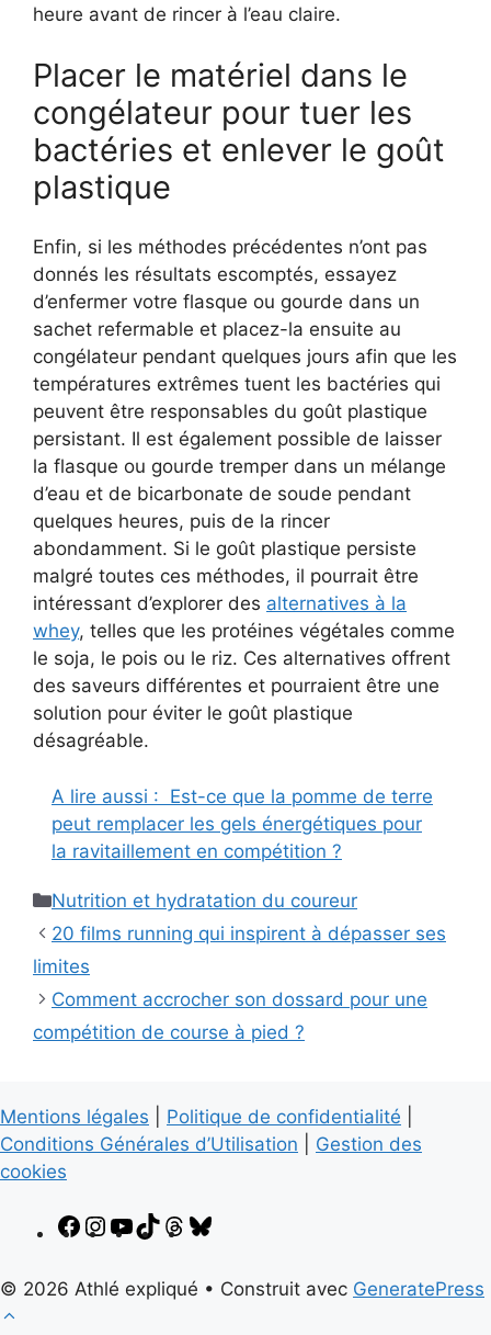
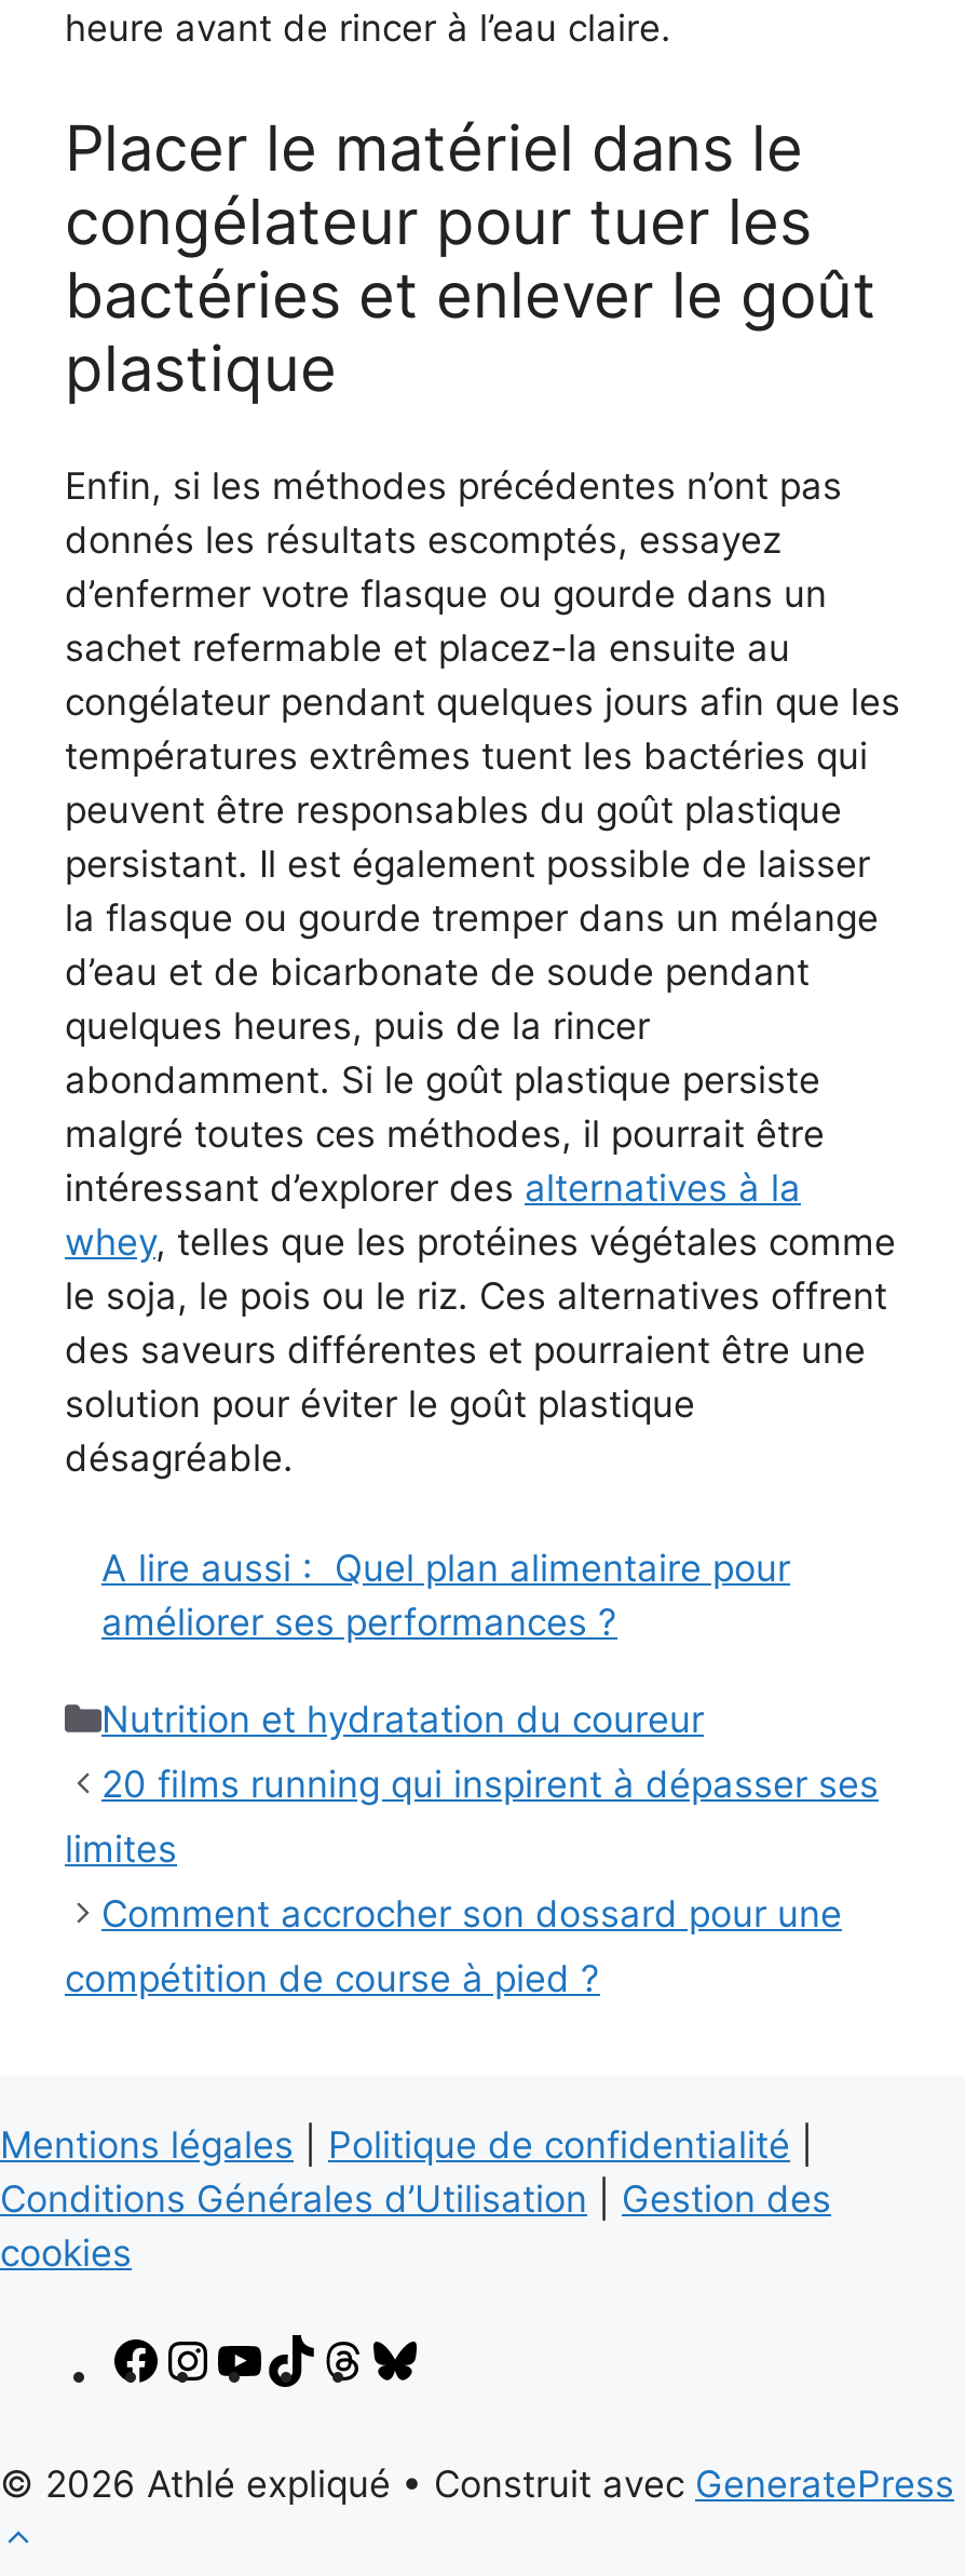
- A lire aussi : Est-ce que la pomme de terre
- peut remplacer les gels énergétiques pour
- la ravitaillement en compétition ?
+ A lire aussi : Quel plan alimentaire pour
+ améliorer ses performances ?
